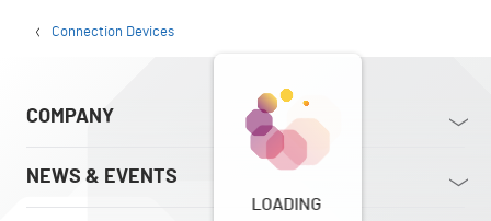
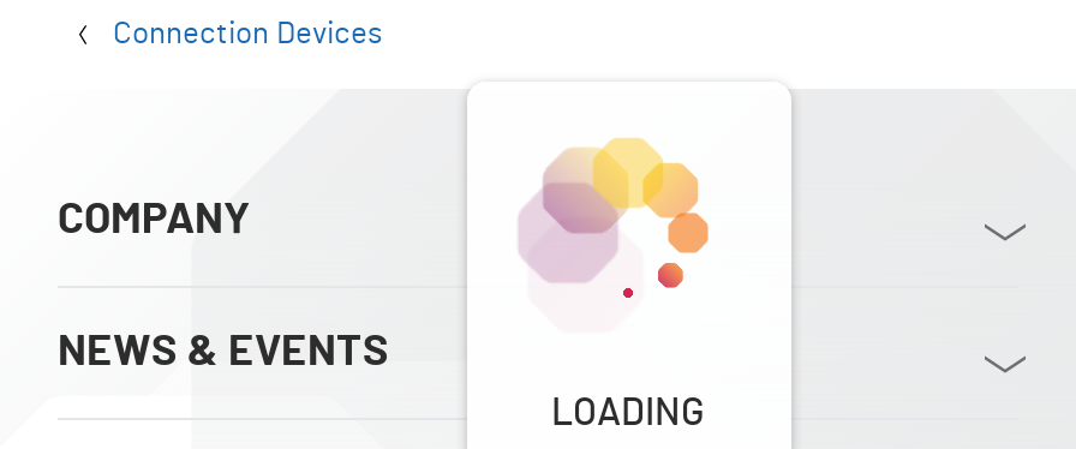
- [image]
+ [image]
